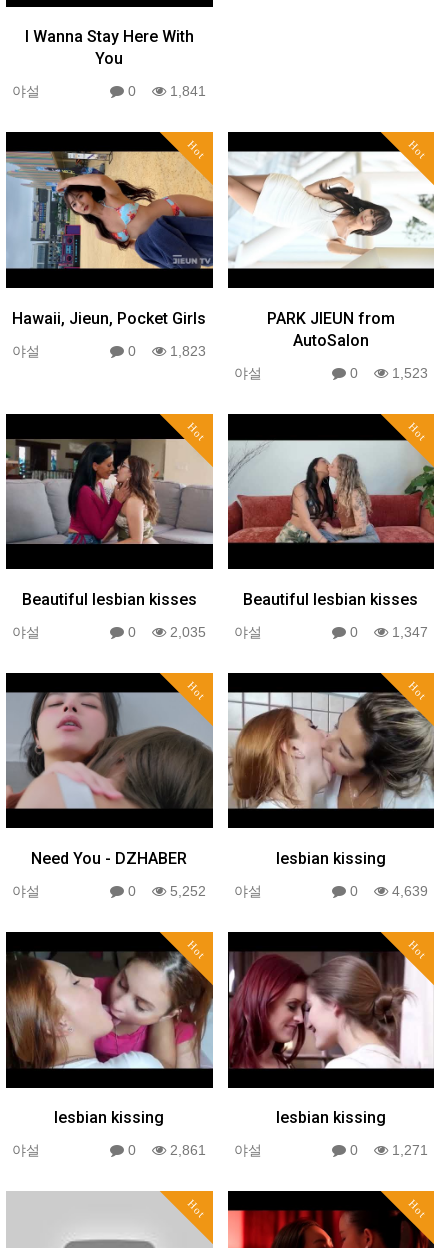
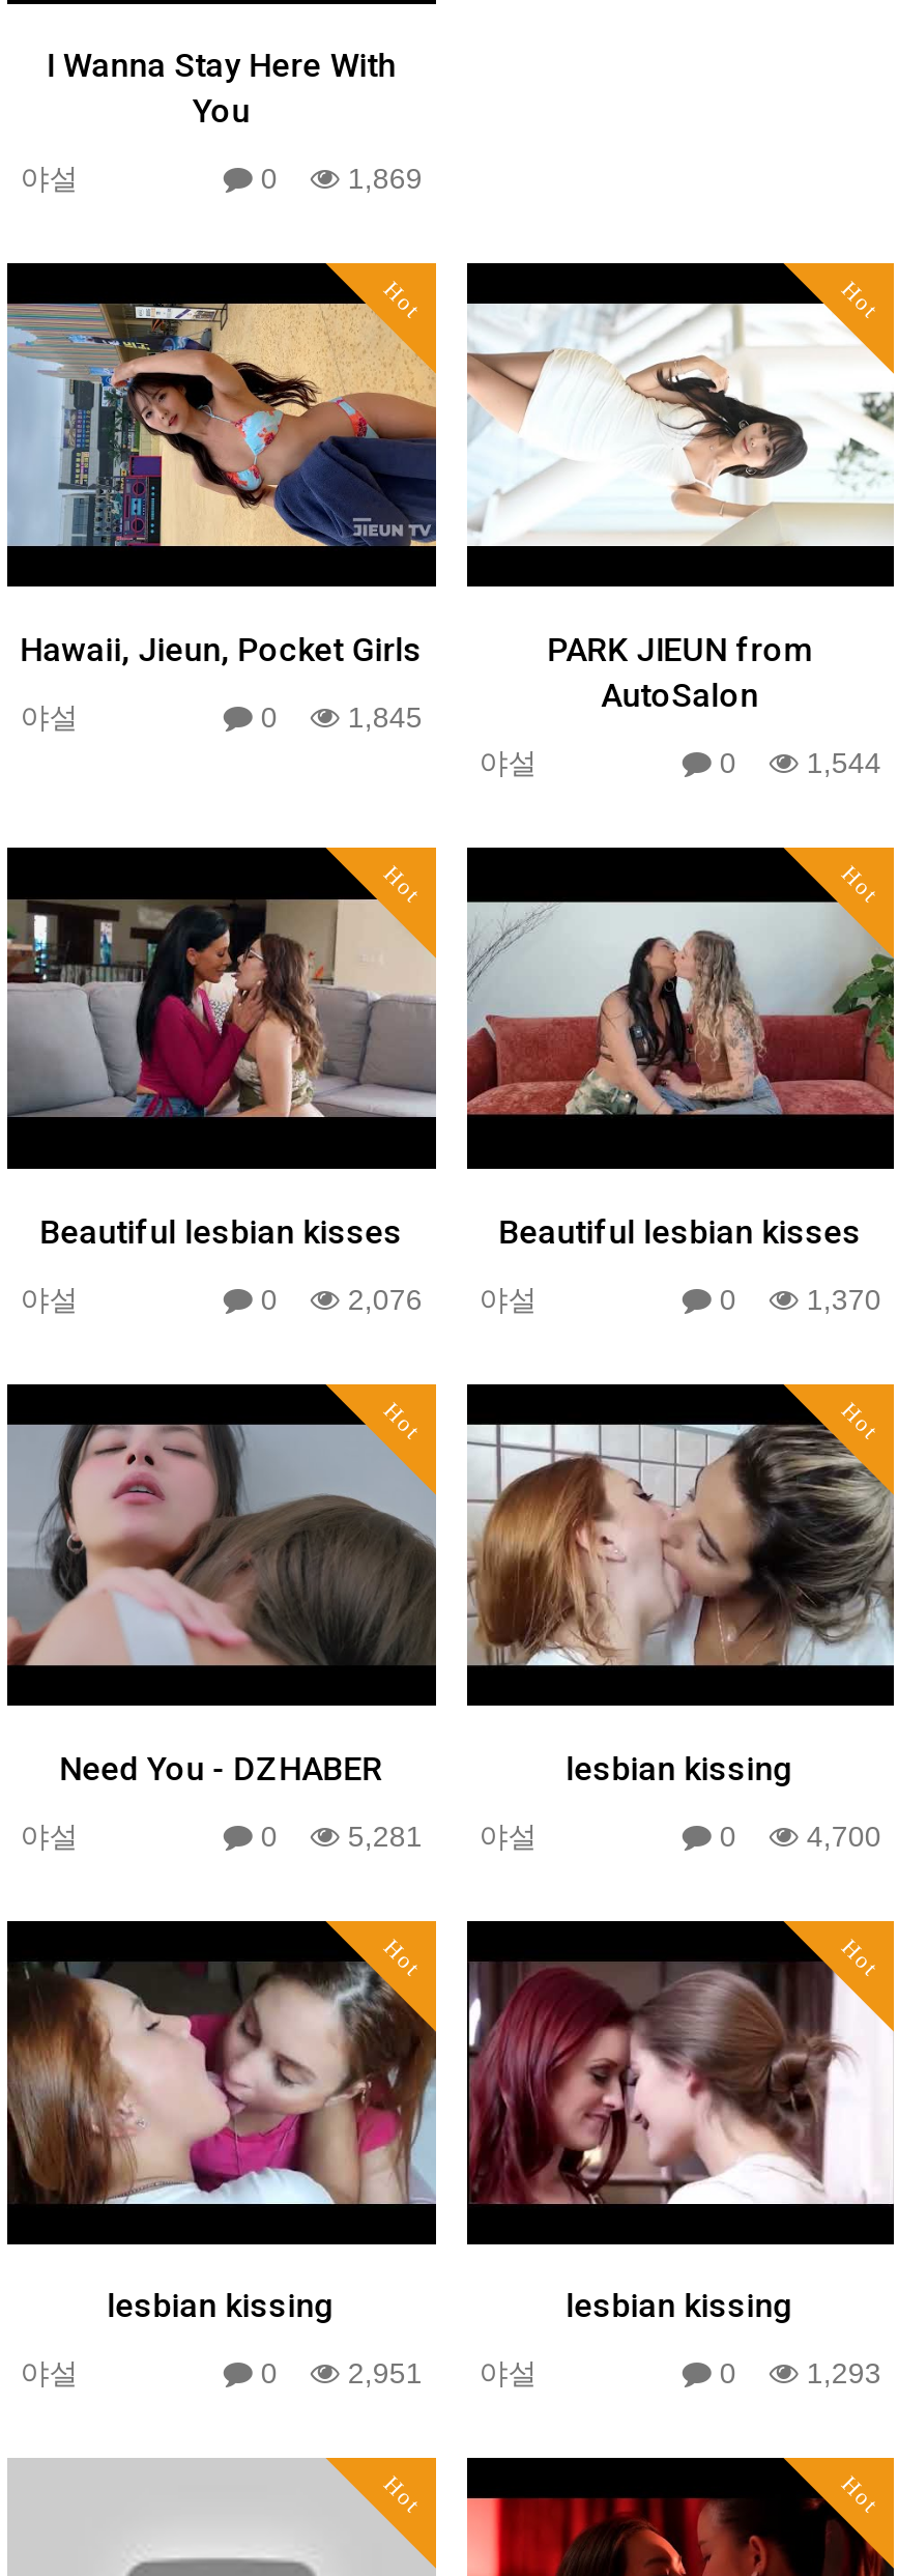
- 0 1,841
+ 0 1,869

- 0 1,823
+ 0 1,845

- 0 1,523
+ 0 1,544

- 0 2,035 야설
+ 0 2,076 야설

- 0 1,347
+ 0 1,370

- 0 5,252 야설
+ 0 5,281 야설

- 0 4,639
+ 0 4,700

- 0 2,861 야설
+ 0 2,951 야설

- 0 1,271
+ 0 1,293
